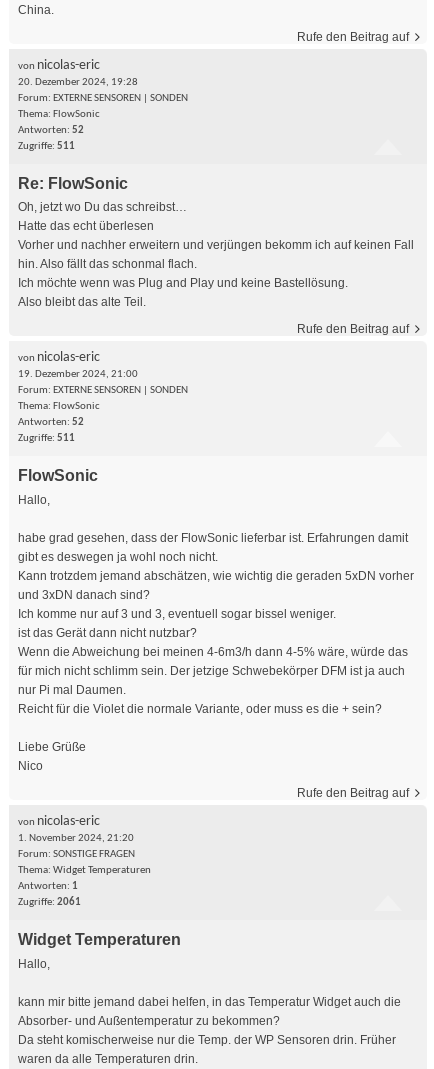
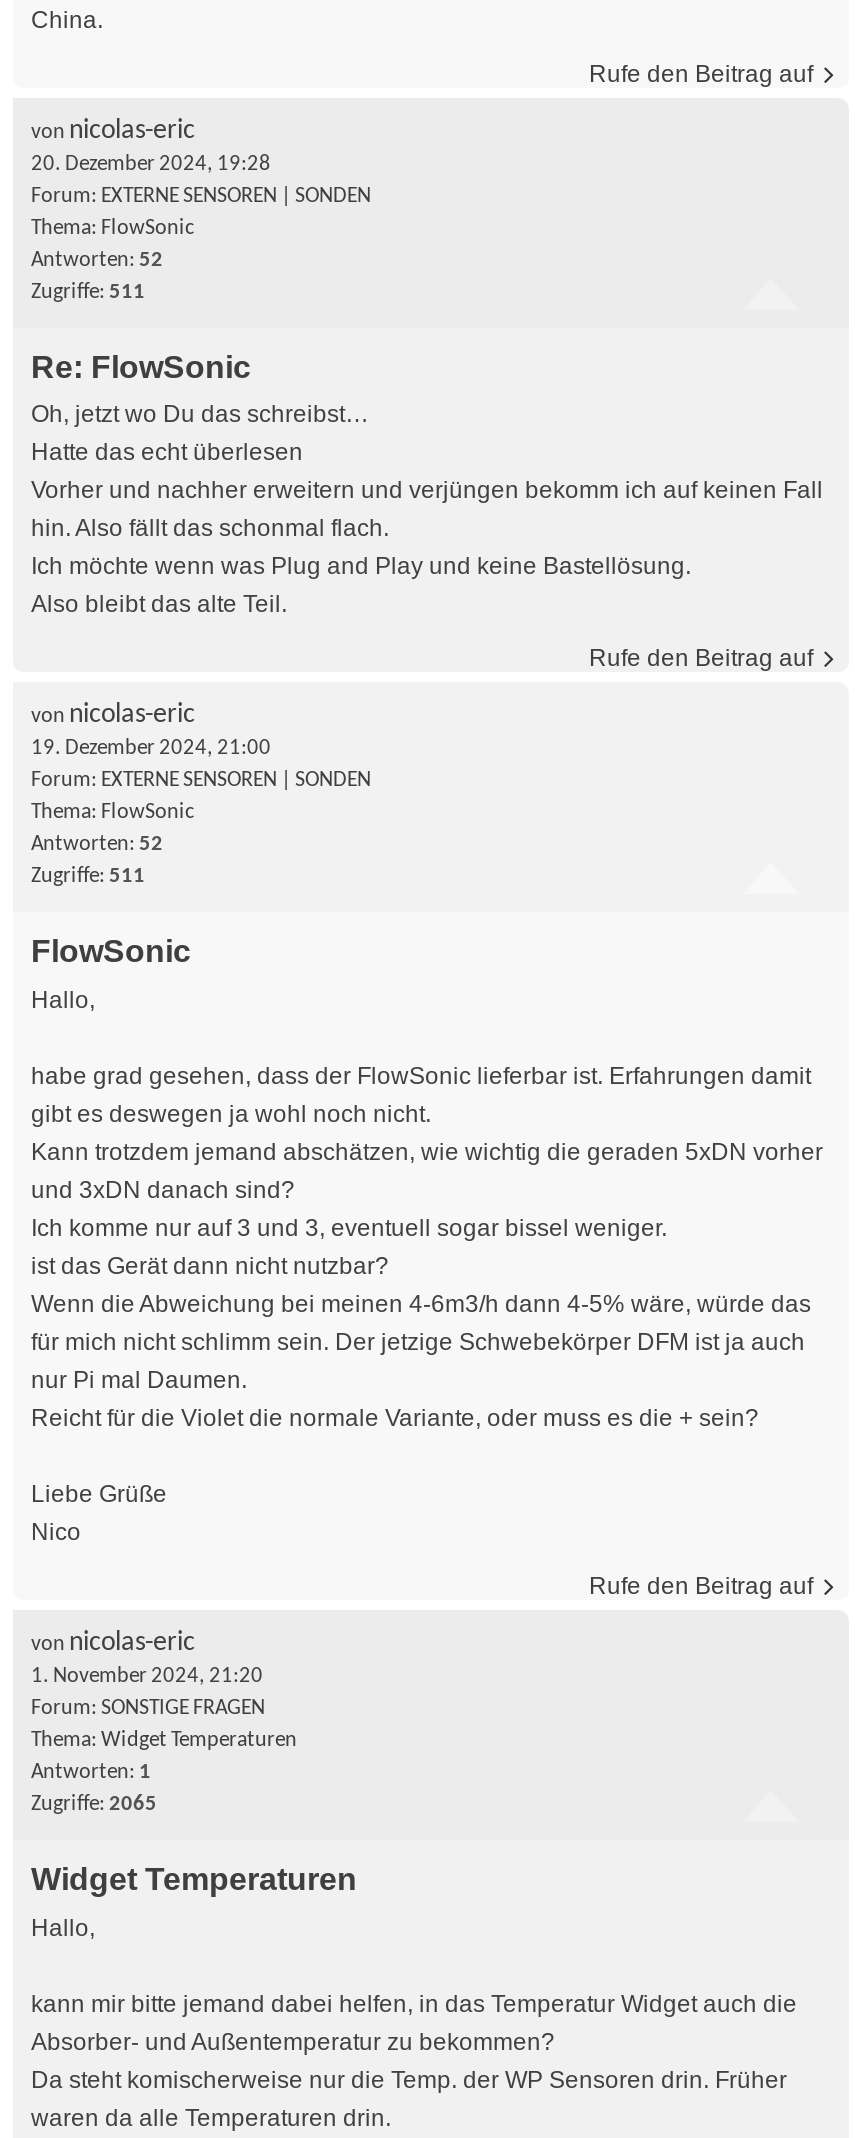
- Zugriffe: 2061
+ Zugriffe: 2065
